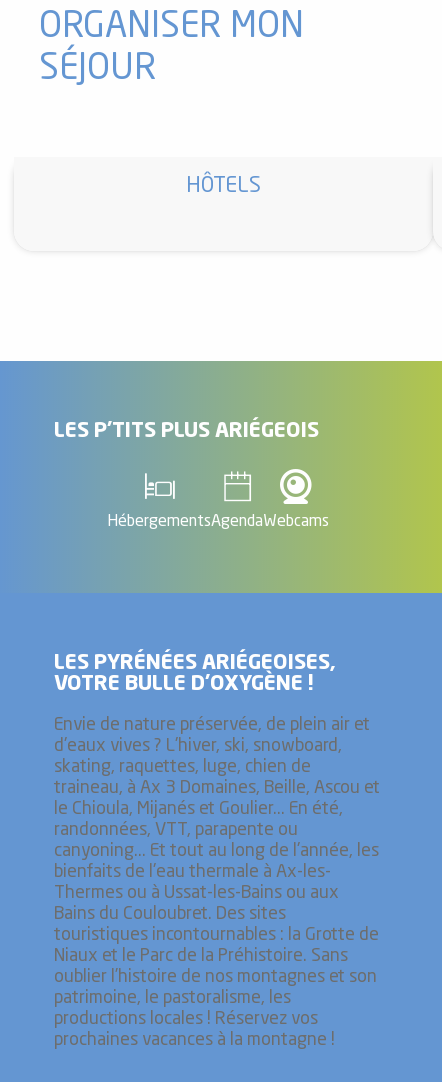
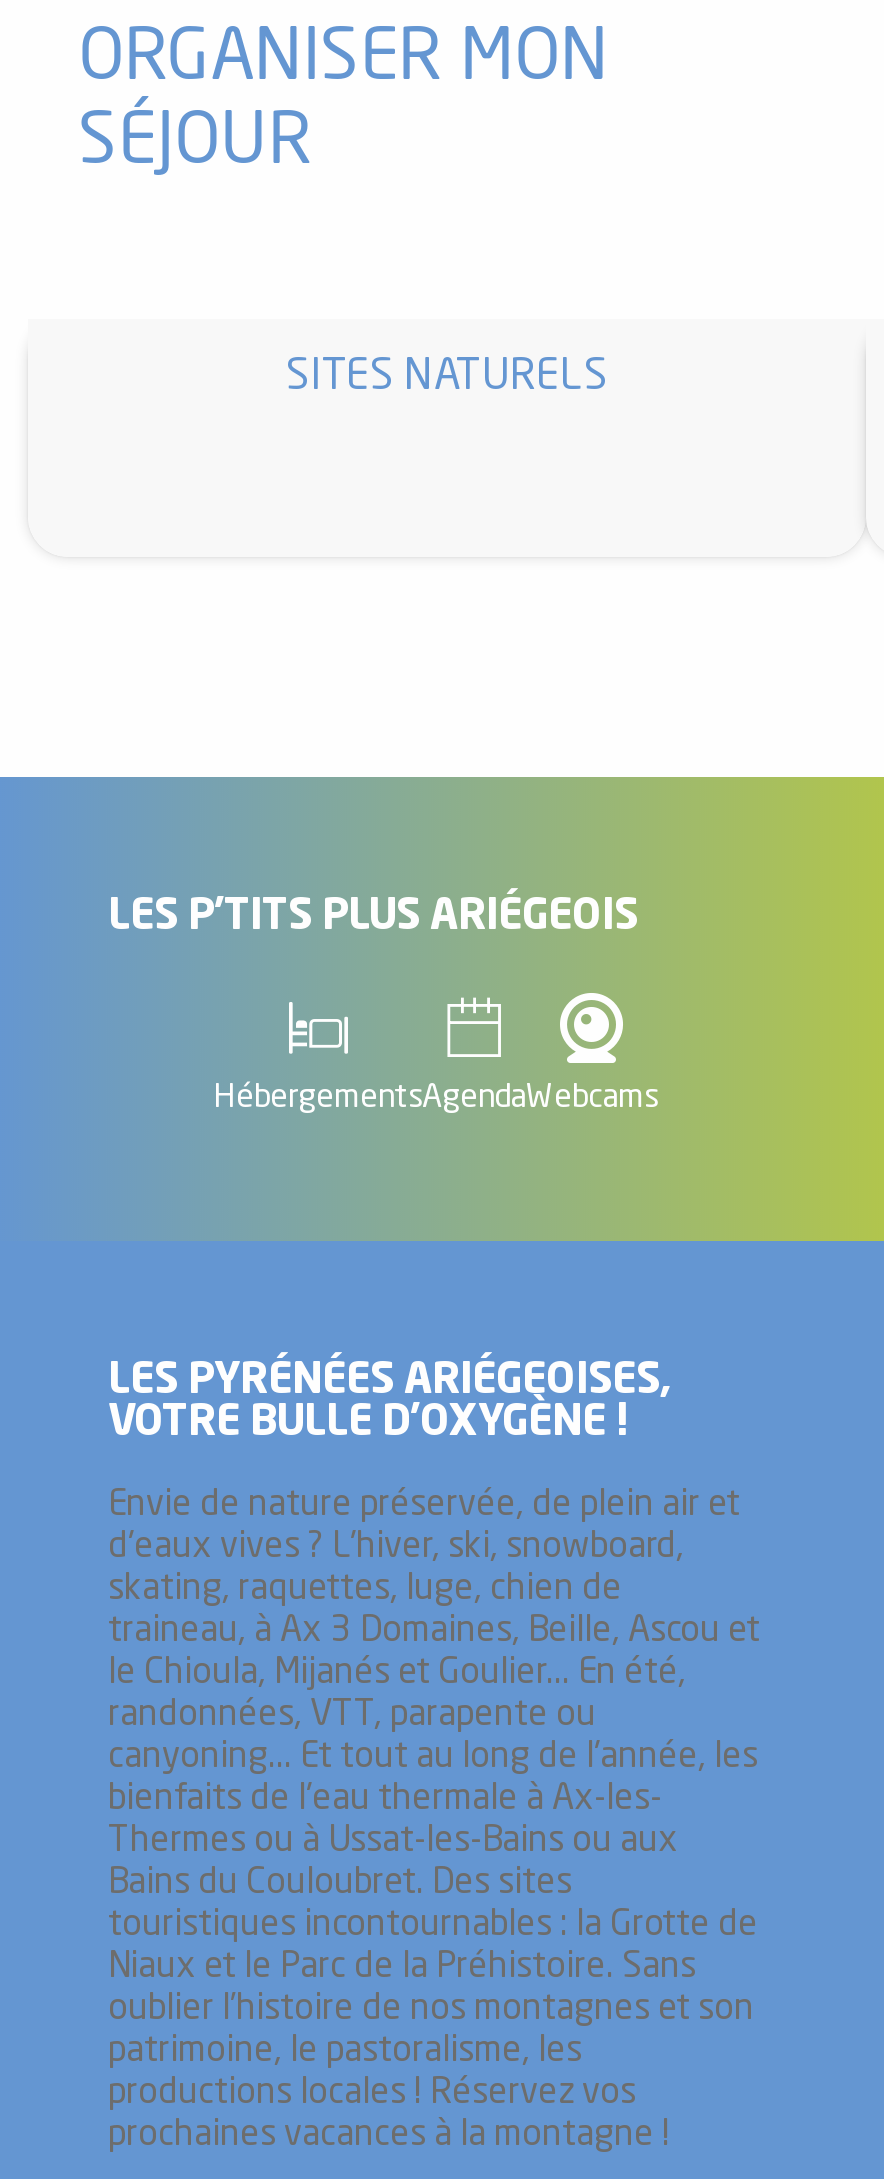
- HÔTELS
+ SITES NATURELS
